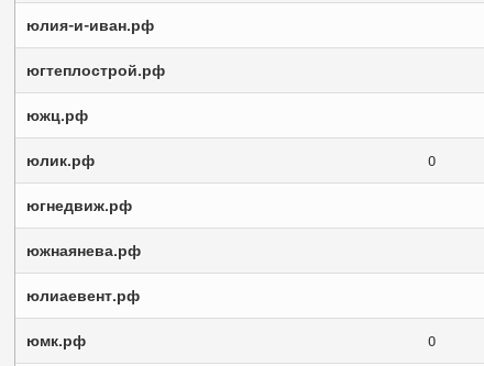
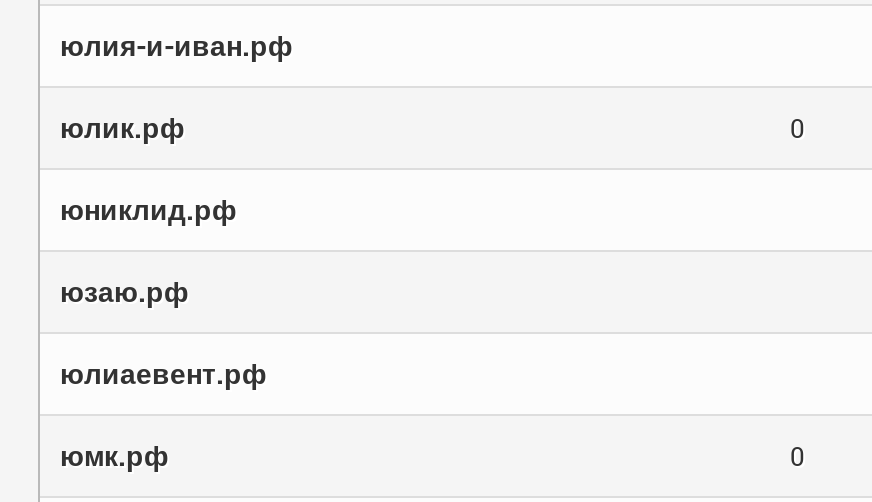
- югтеплострой.рф
- южц.рф

- югнедвиж.рф
+ юниклид.рф

- южнаянева.рф
+ юзаю.рф
